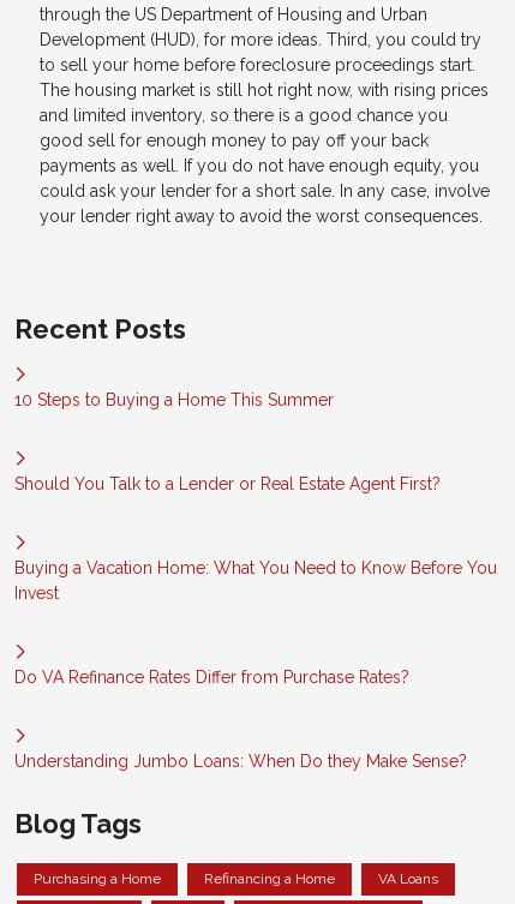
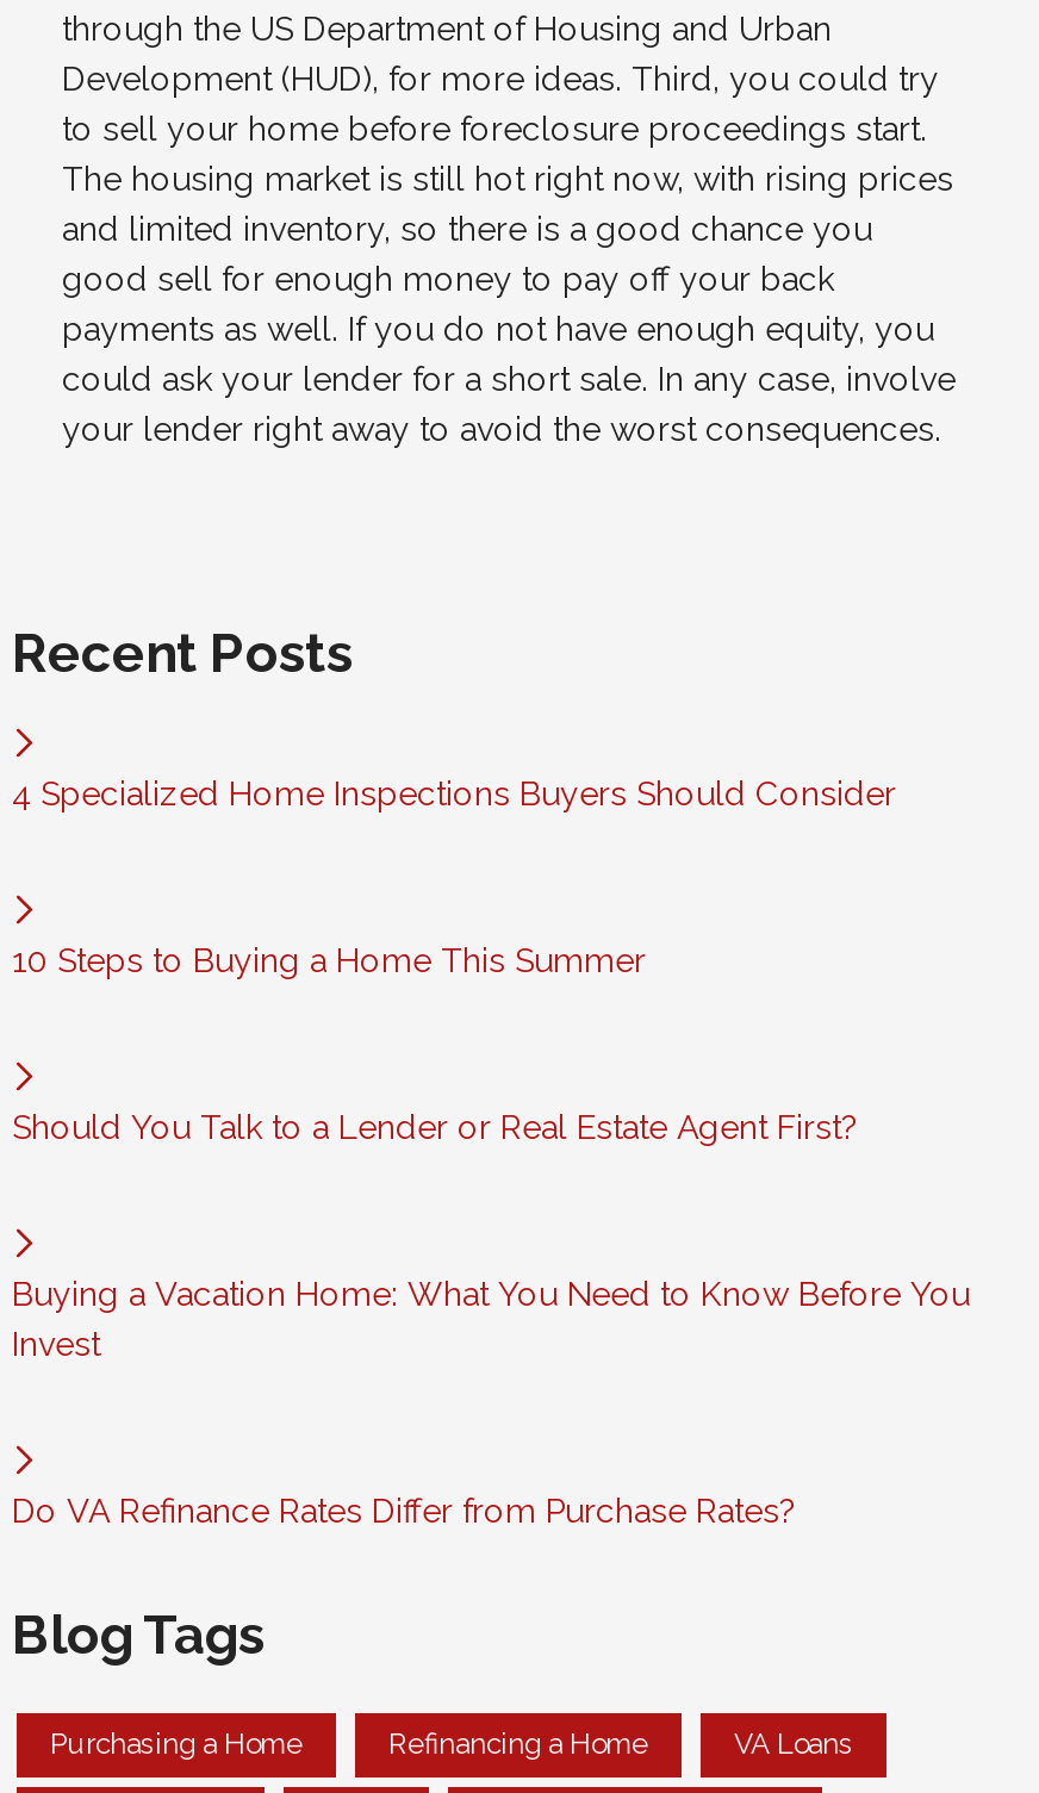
+ 4 Specialized Home Inspections Buyers Should Consider

moved down: 10 Steps to Buying a Home This Summer | Should You Talk to a Lender or Real Estate Agent First? | Buying a Vacation Home: What You Need to Know Before You | Invest | Do VA Refinance Rates Differ from Purchase Rates?

- Understanding Jumbo Loans: When Do they Make Sense?
